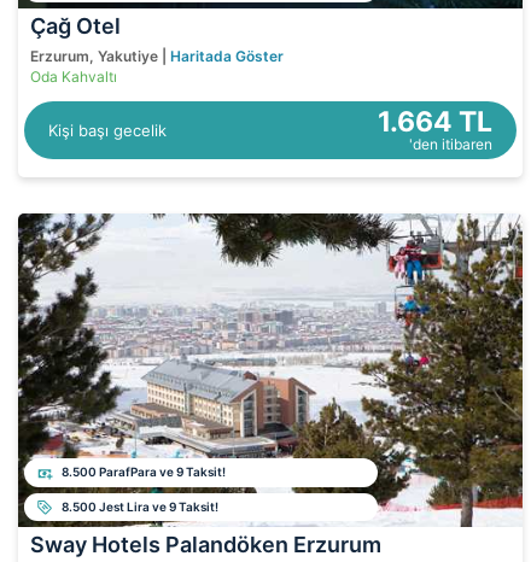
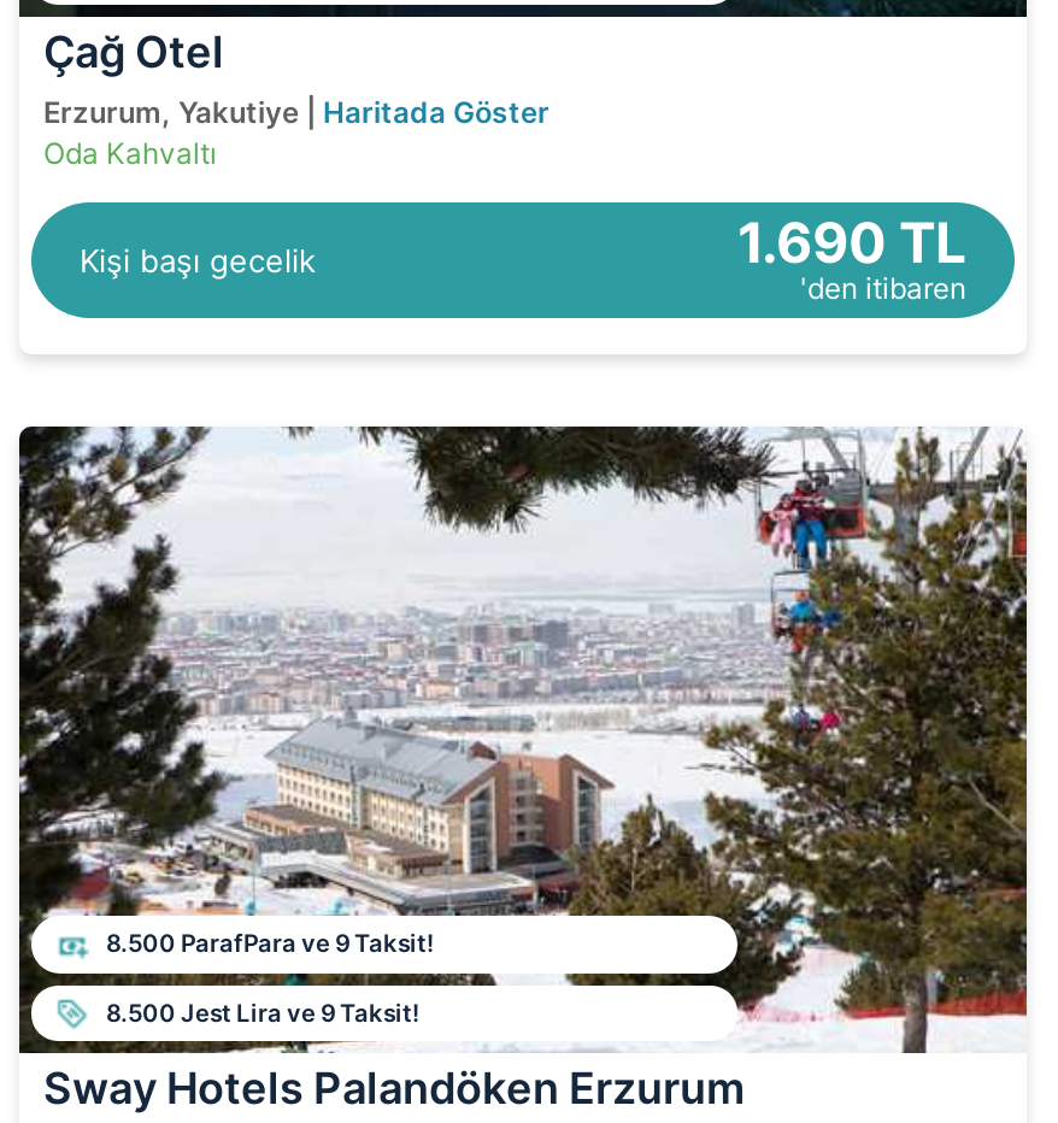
- 1.664 TL
+ 1.690 TL
